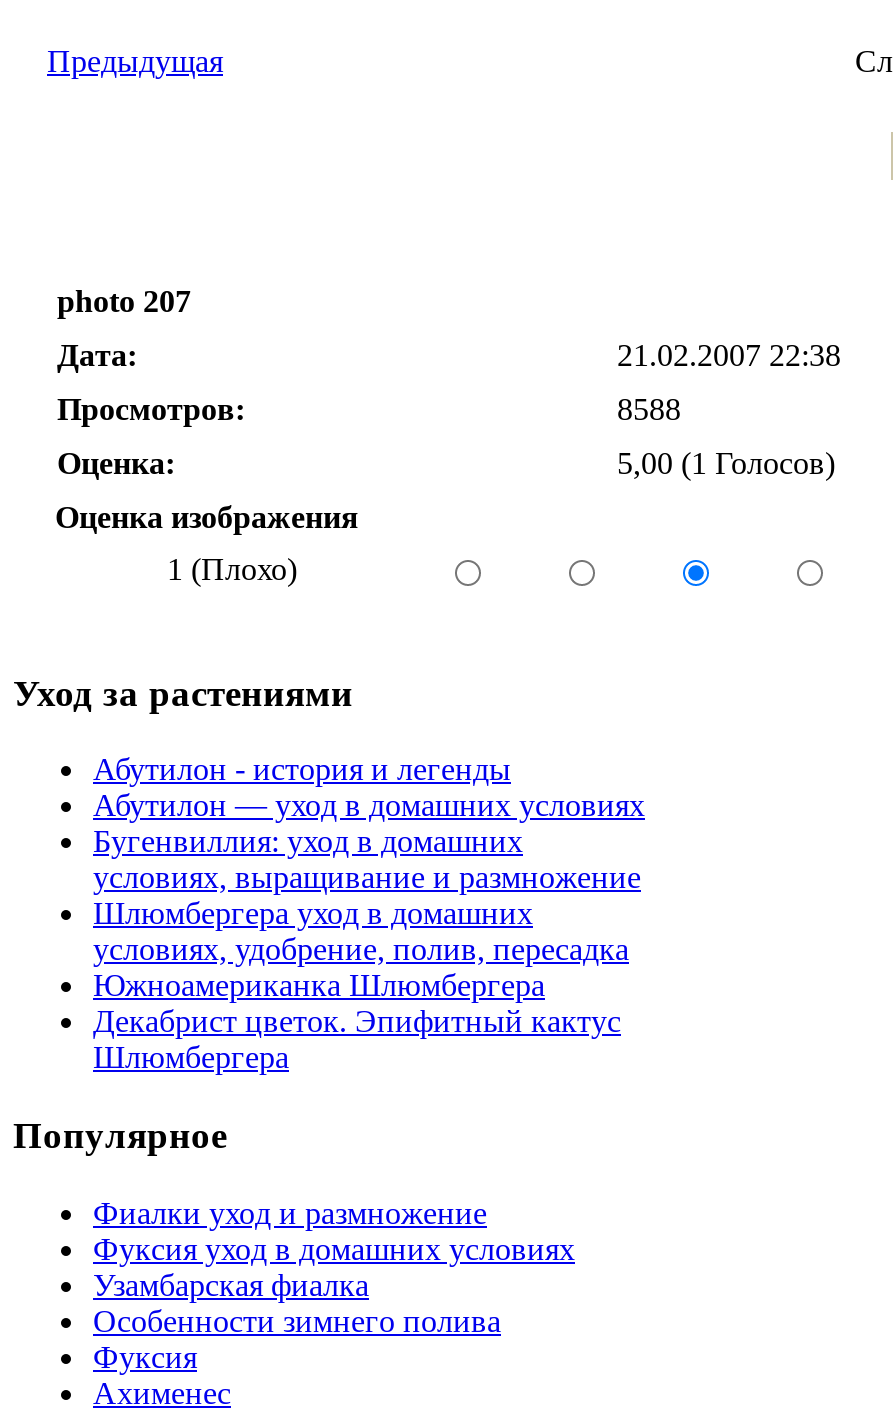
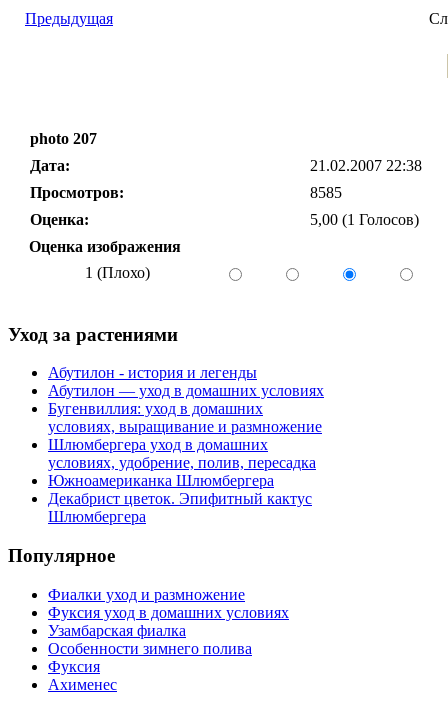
- 8588
+ 8585
